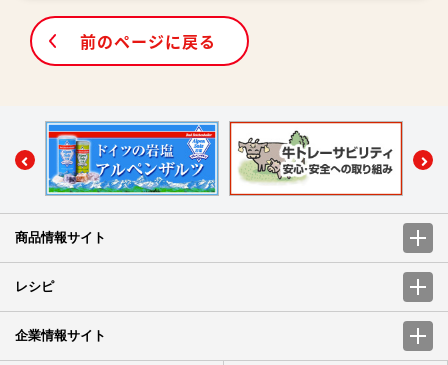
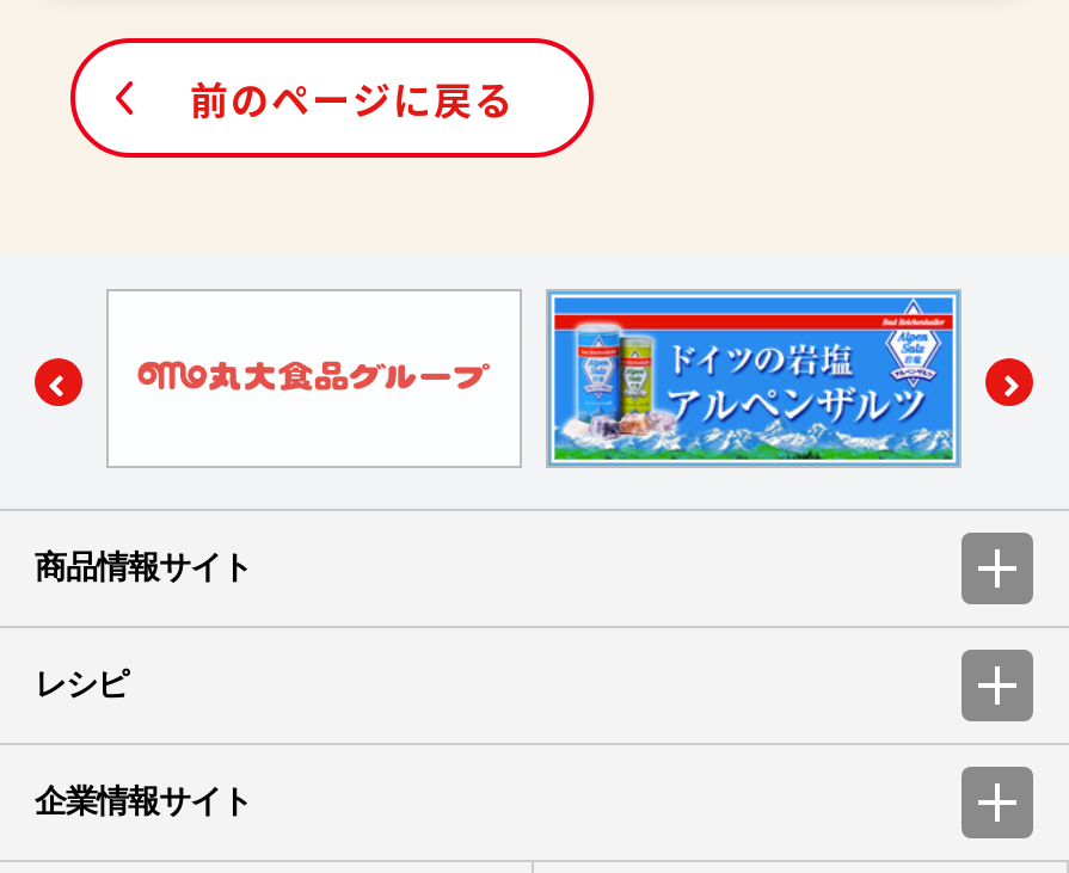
- [image]
+ [image]

- [image]
+ [image]
